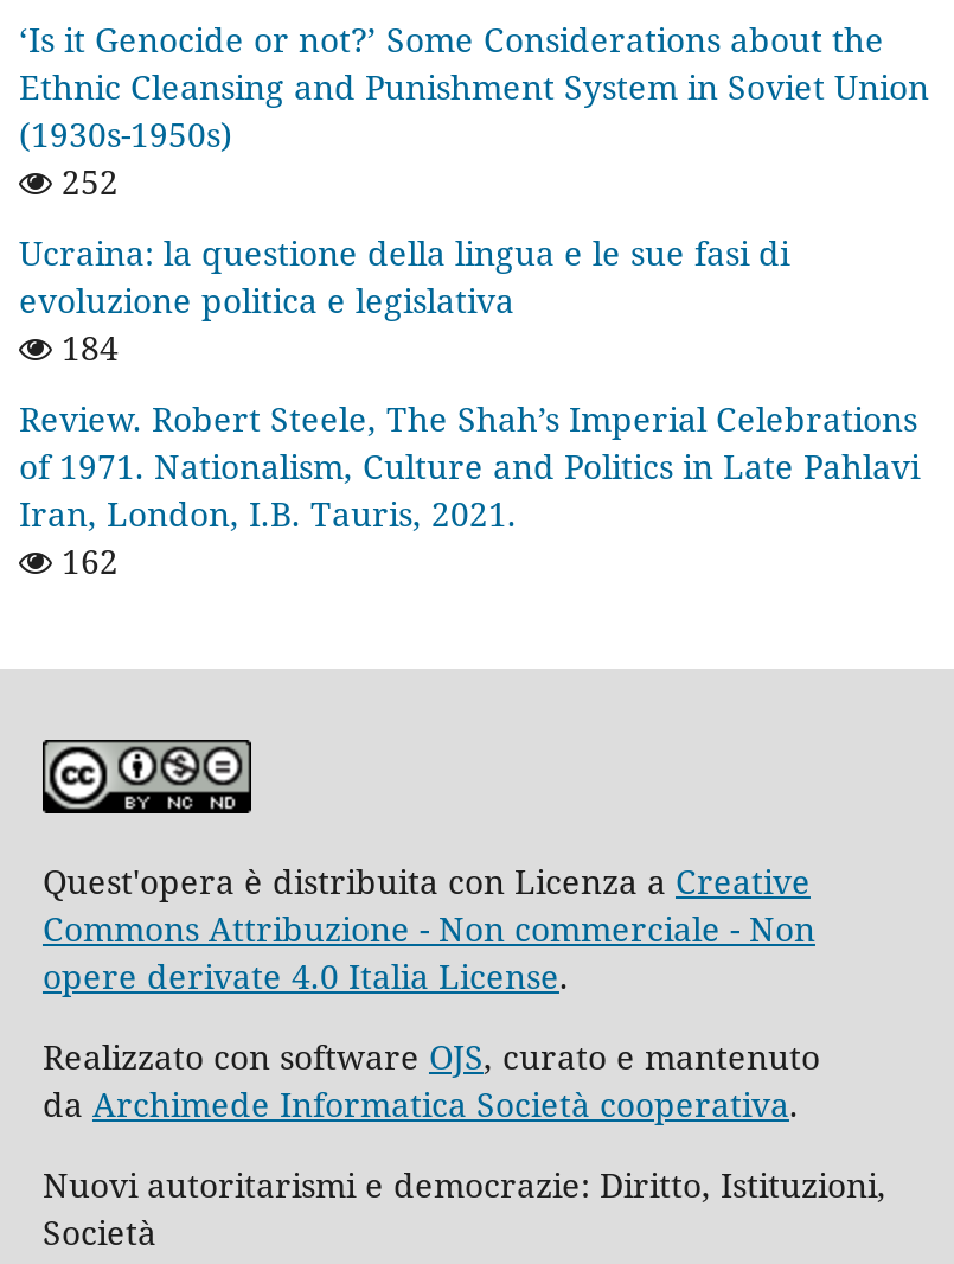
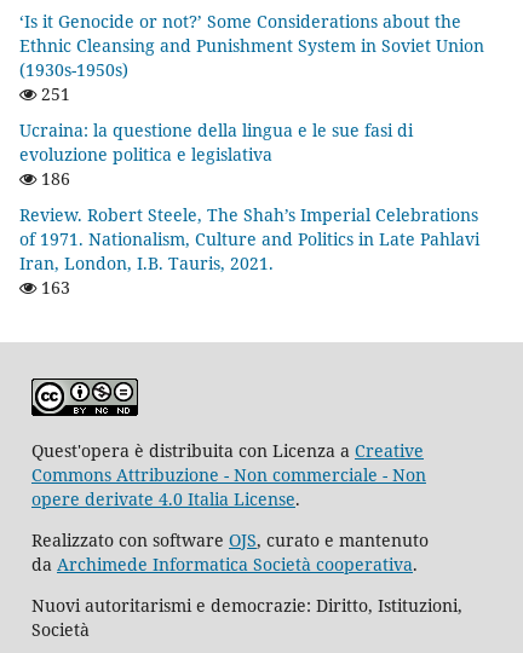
- 252
+ 251

- 184
+ 186

- 162
+ 163
